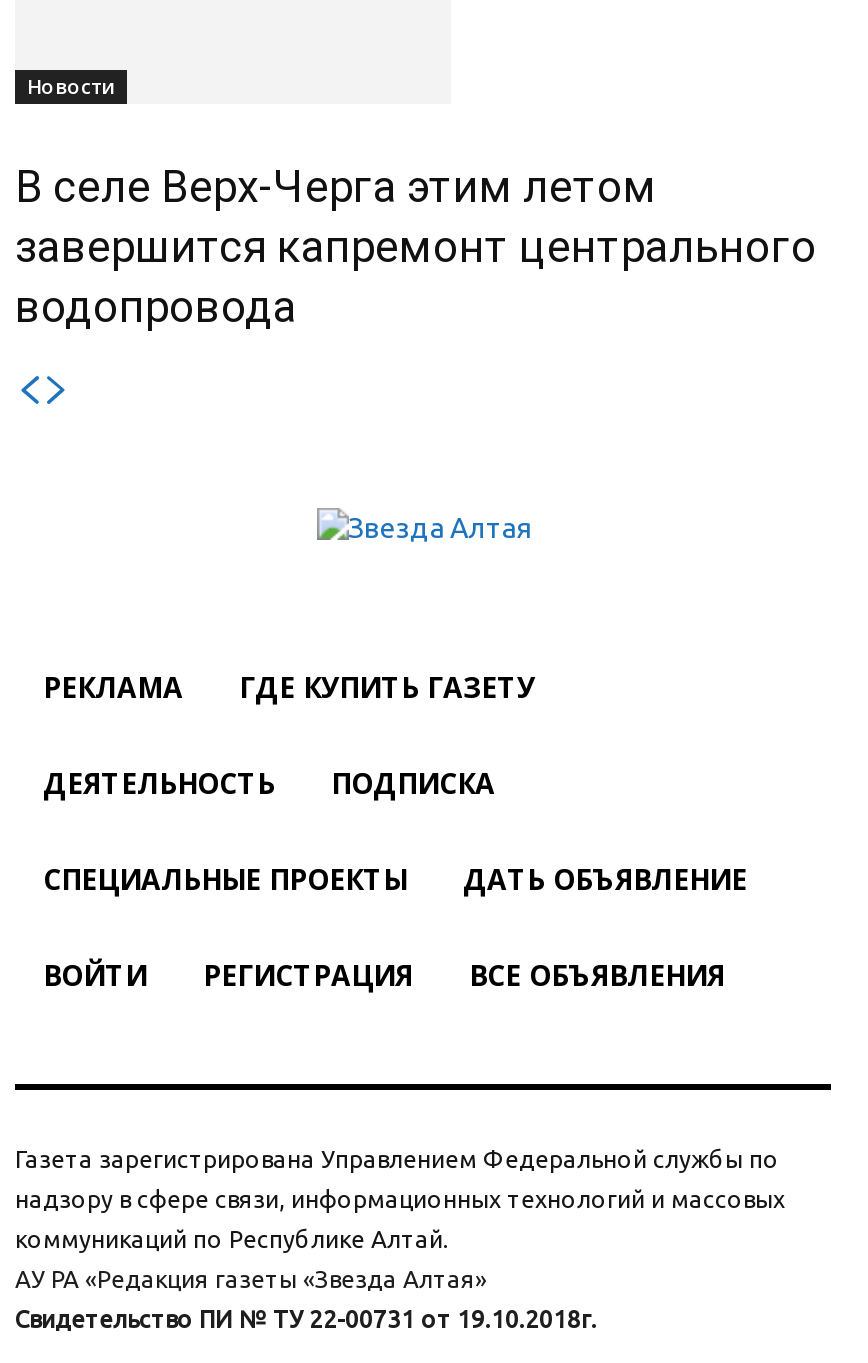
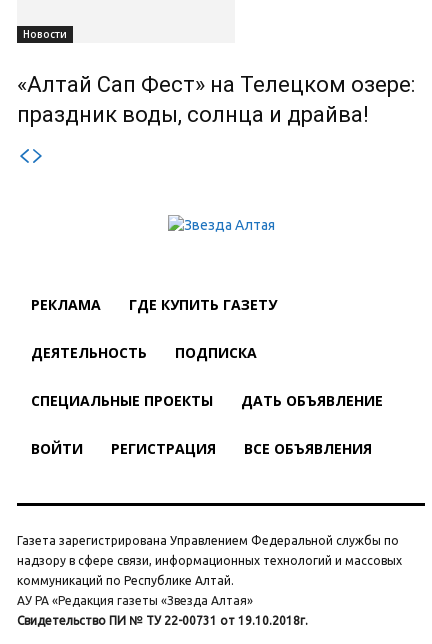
- В селе Верх-Черга этим летом
- завершится капремонт центрального
- водопровода
+ «Алтай Сап Фест» на Телецком озере:
+ праздник воды, солнца и драйва!
